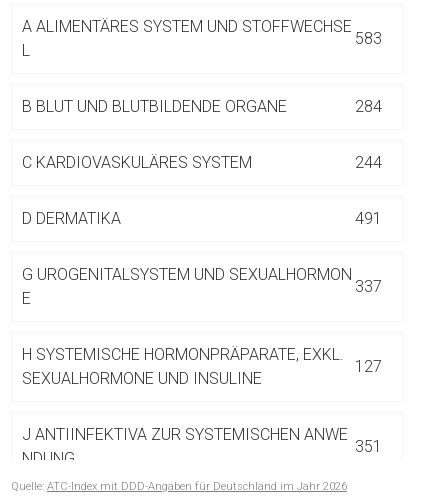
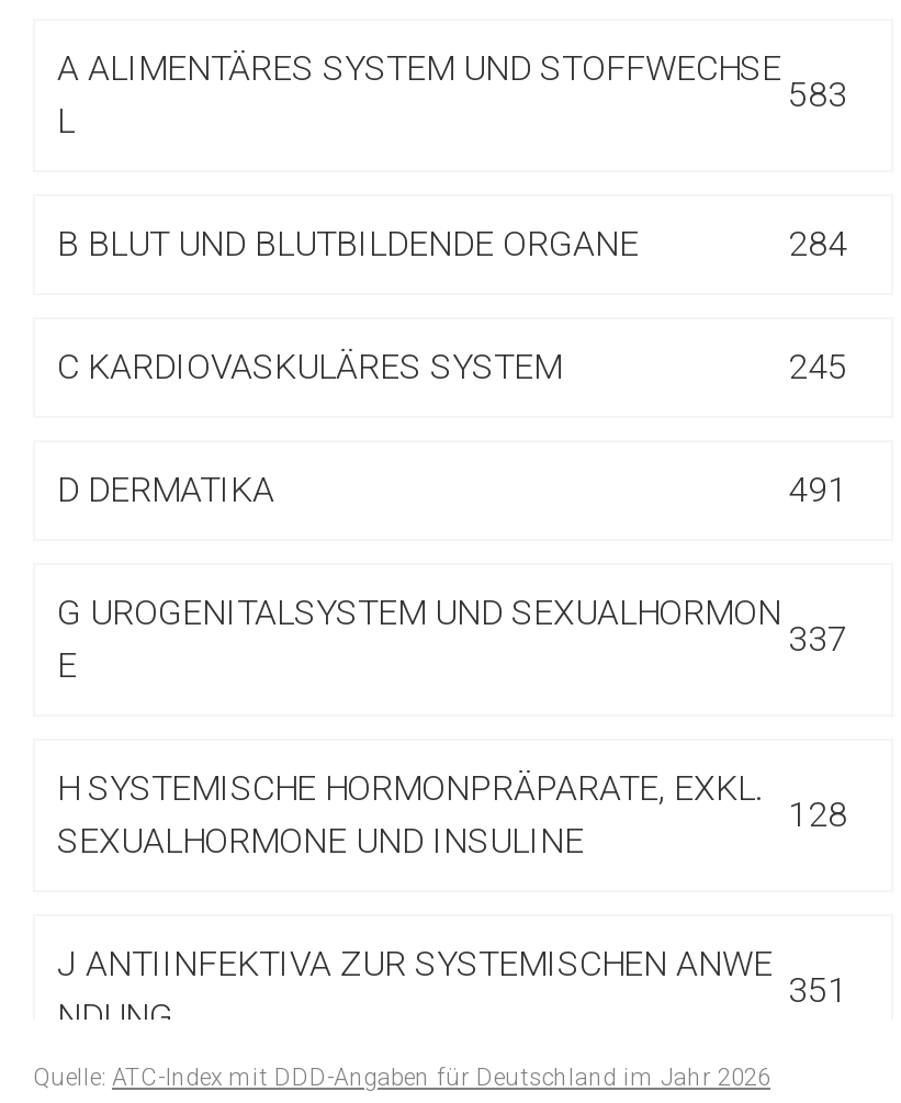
- 244
+ 245

- 127
+ 128
